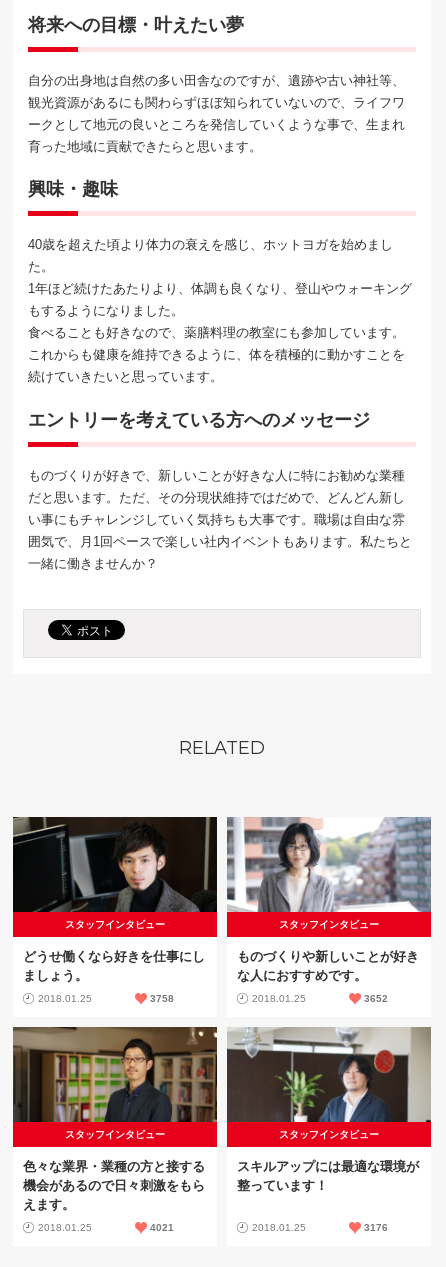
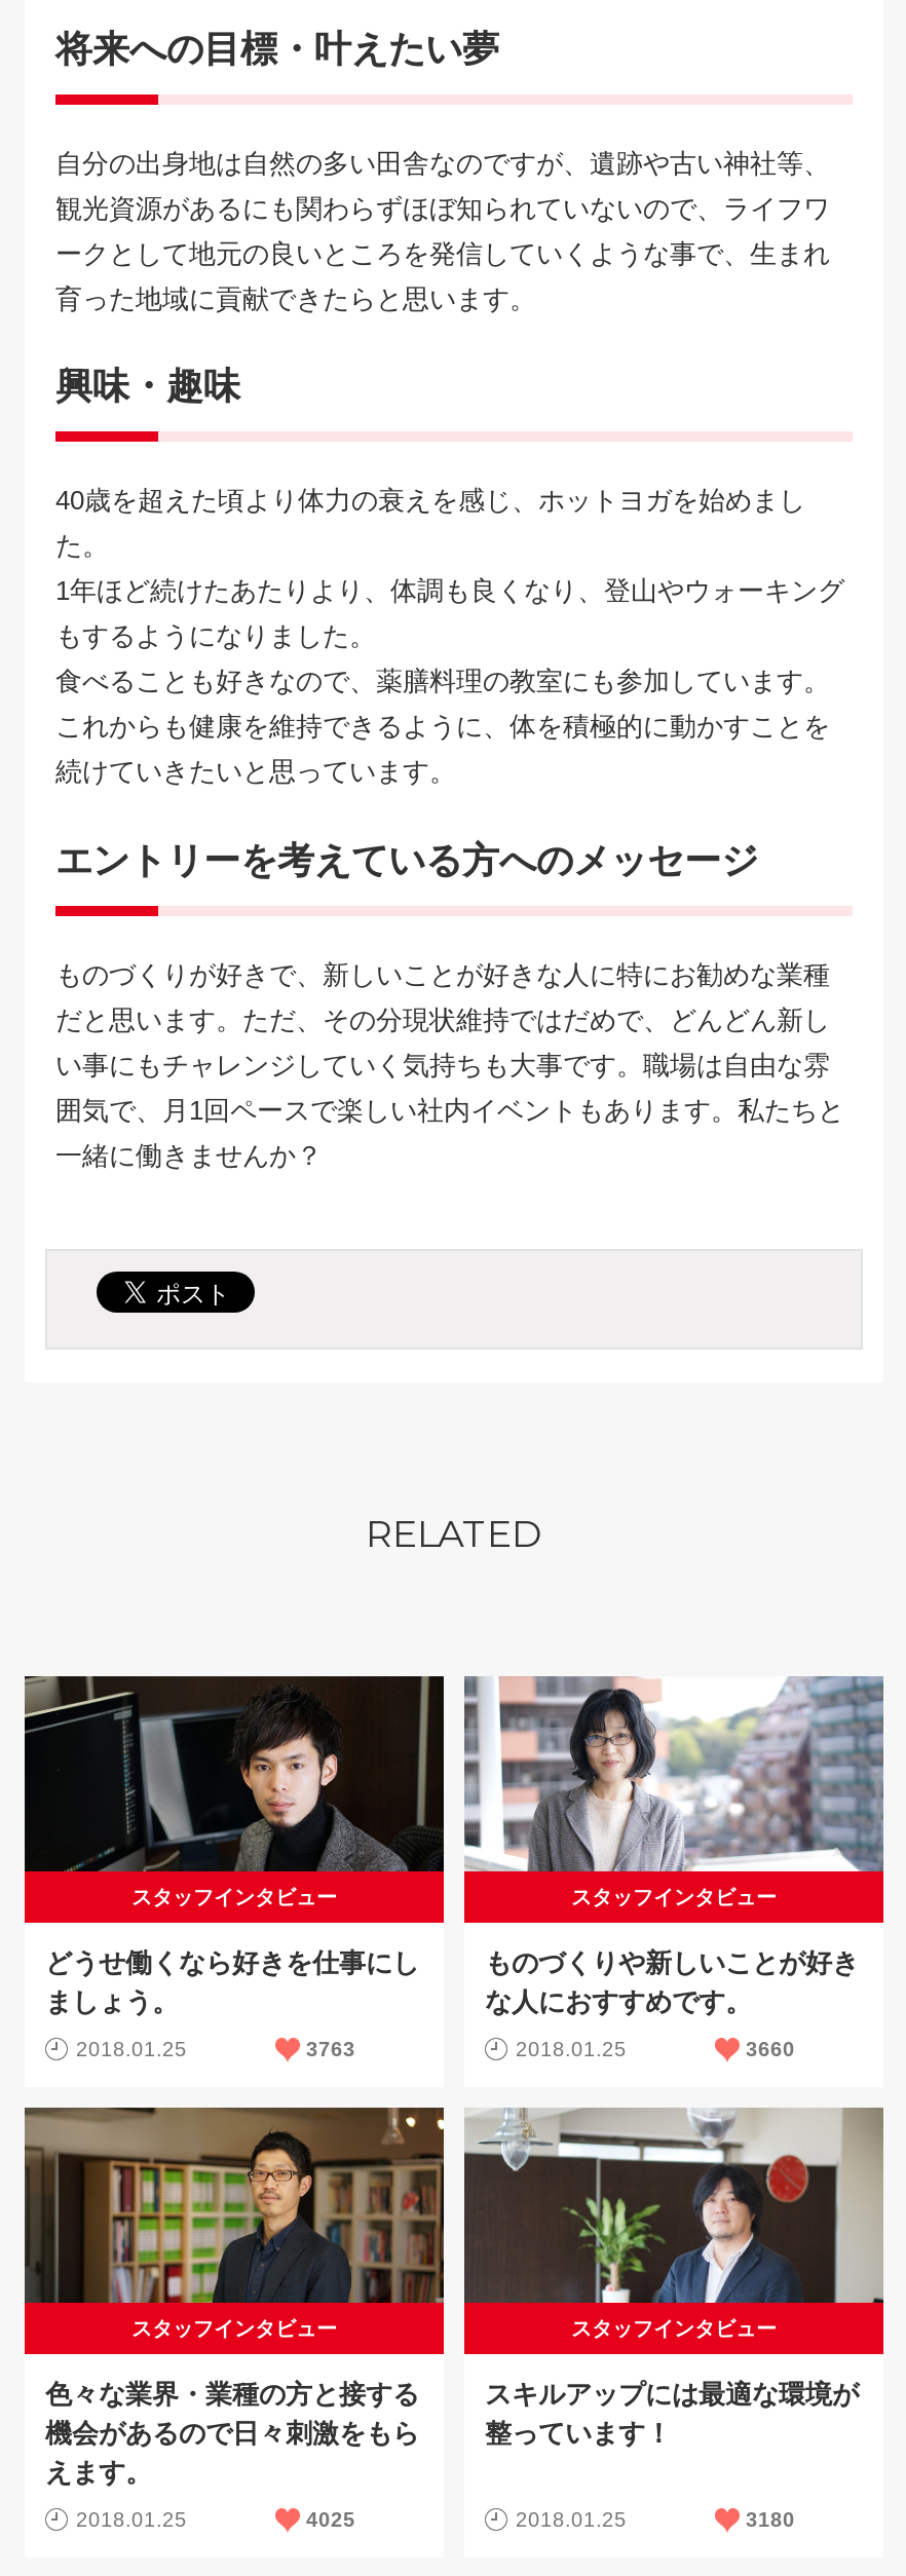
- 3758
+ 3763

- 3652
+ 3660

- 4021
+ 4025

- 3176
+ 3180
